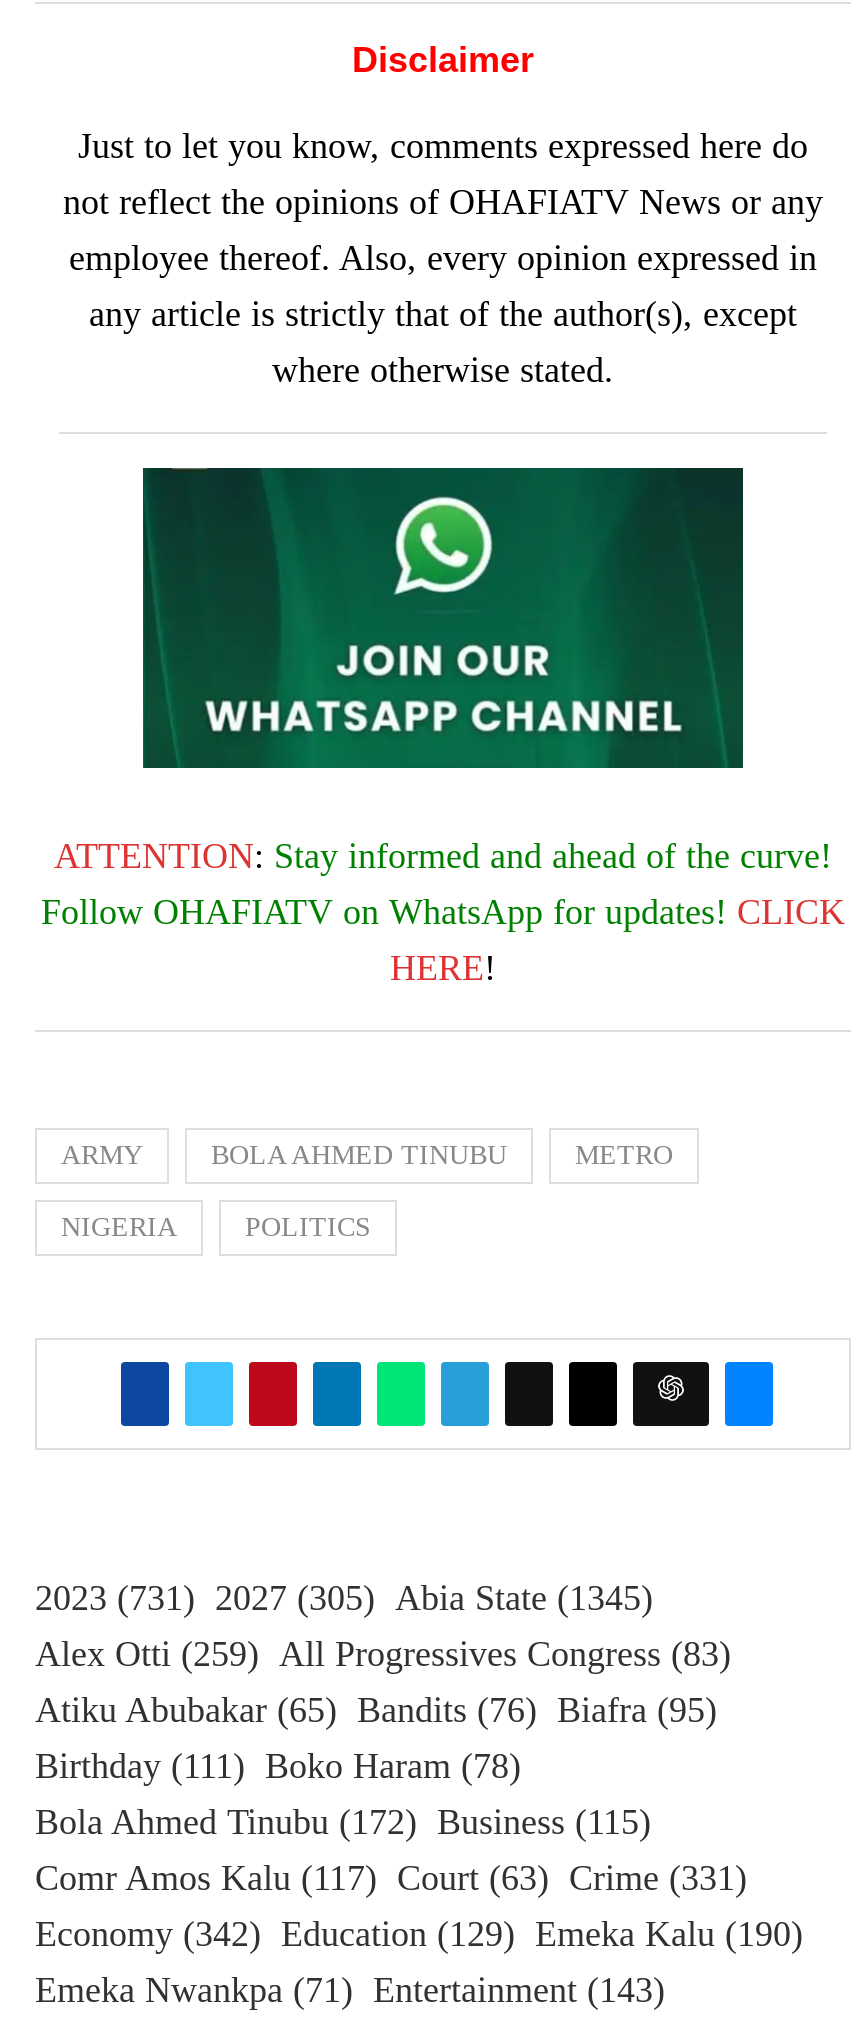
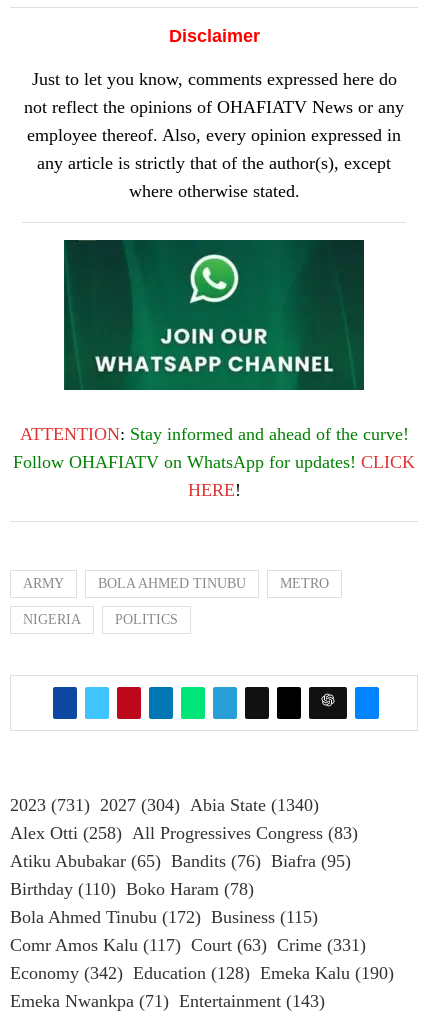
- 2023 (731) 2027 (305) Abia State (1345)
+ 2023 (731) 2027 (304) Abia State (1340)

- Alex Otti (259) All Progressives Congress (83)
+ Alex Otti (258) All Progressives Congress (83)

- Birthday (111) Boko Haram (78)
+ Birthday (110) Boko Haram (78)

- Economy (342) Education (129) Emeka Kalu (190)
+ Economy (342) Education (128) Emeka Kalu (190)
